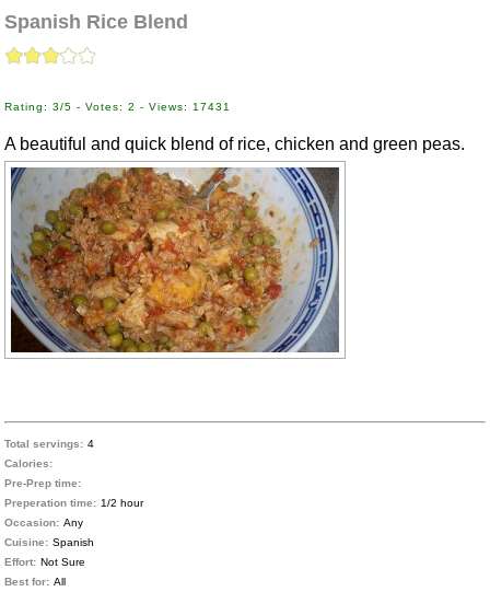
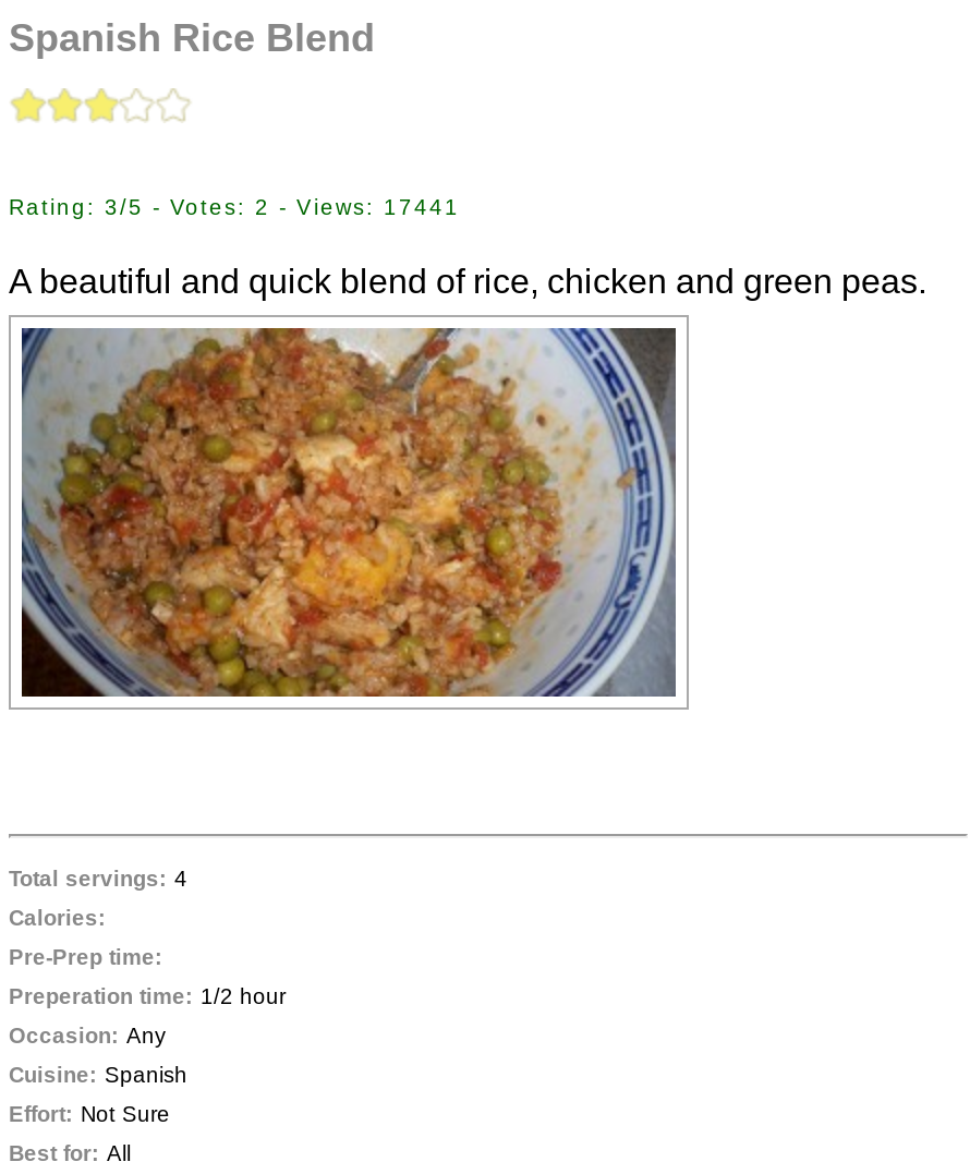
- Rating: 3/5 - Votes: 2 - Views: 17431
+ Rating: 3/5 - Votes: 2 - Views: 17441
